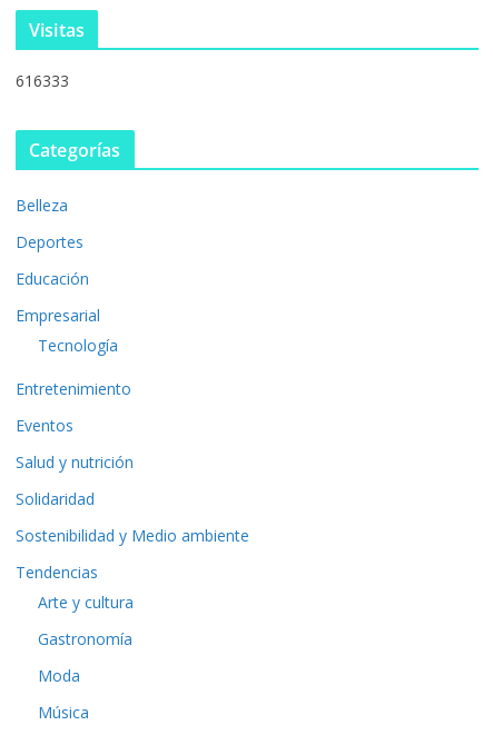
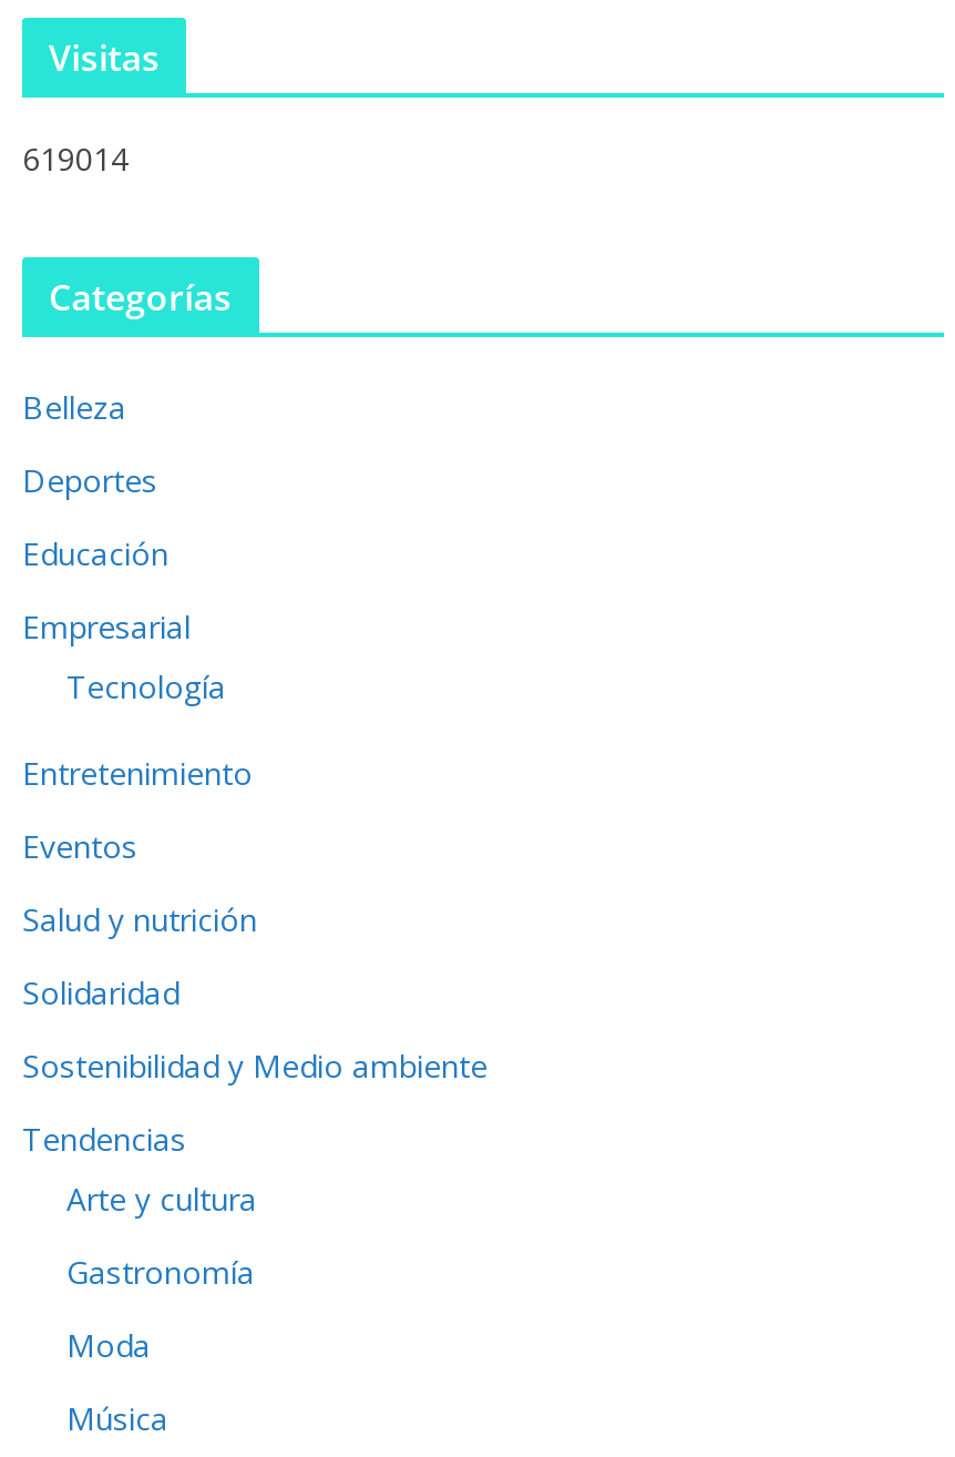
- 616333
+ 619014
